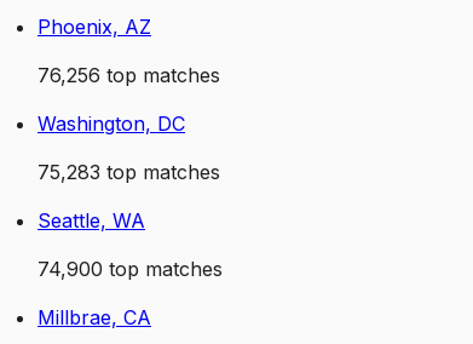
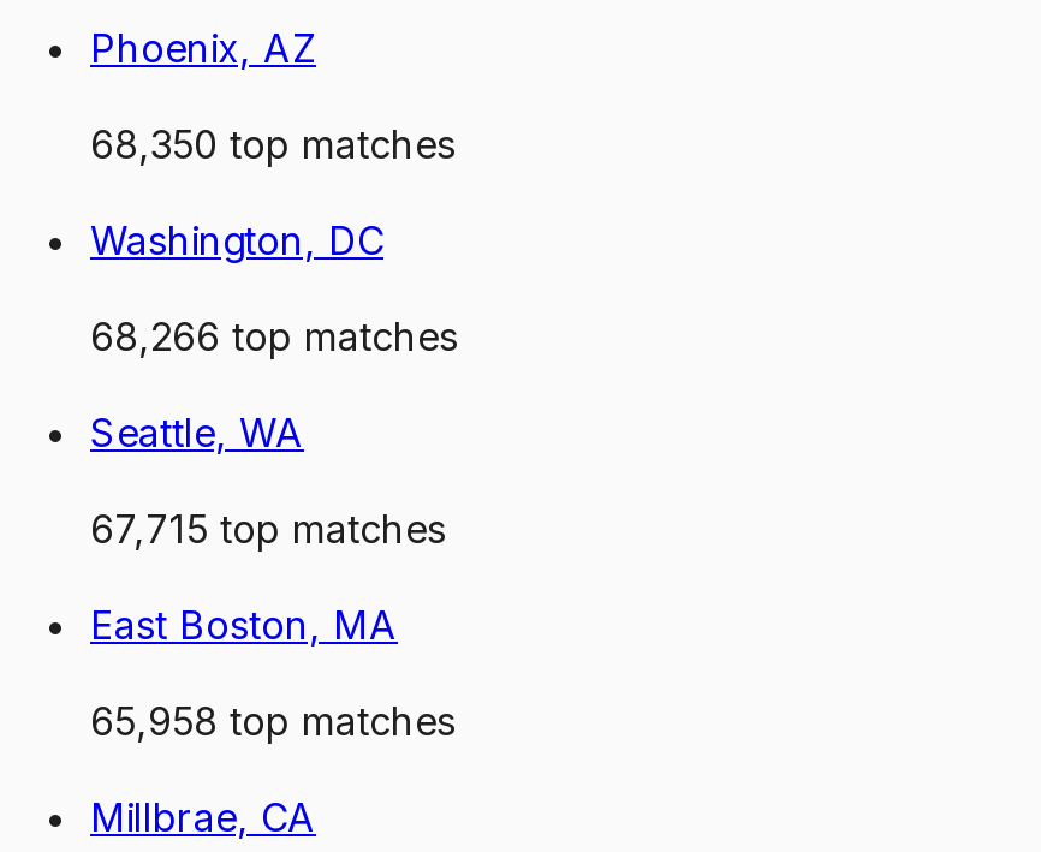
- 76,256 top matches
+ 68,350 top matches

- 75,283 top matches
+ 68,266 top matches

- 74,900 top matches
+ 67,715 top matches
+ East Boston, MA
+ 65,958 top matches
